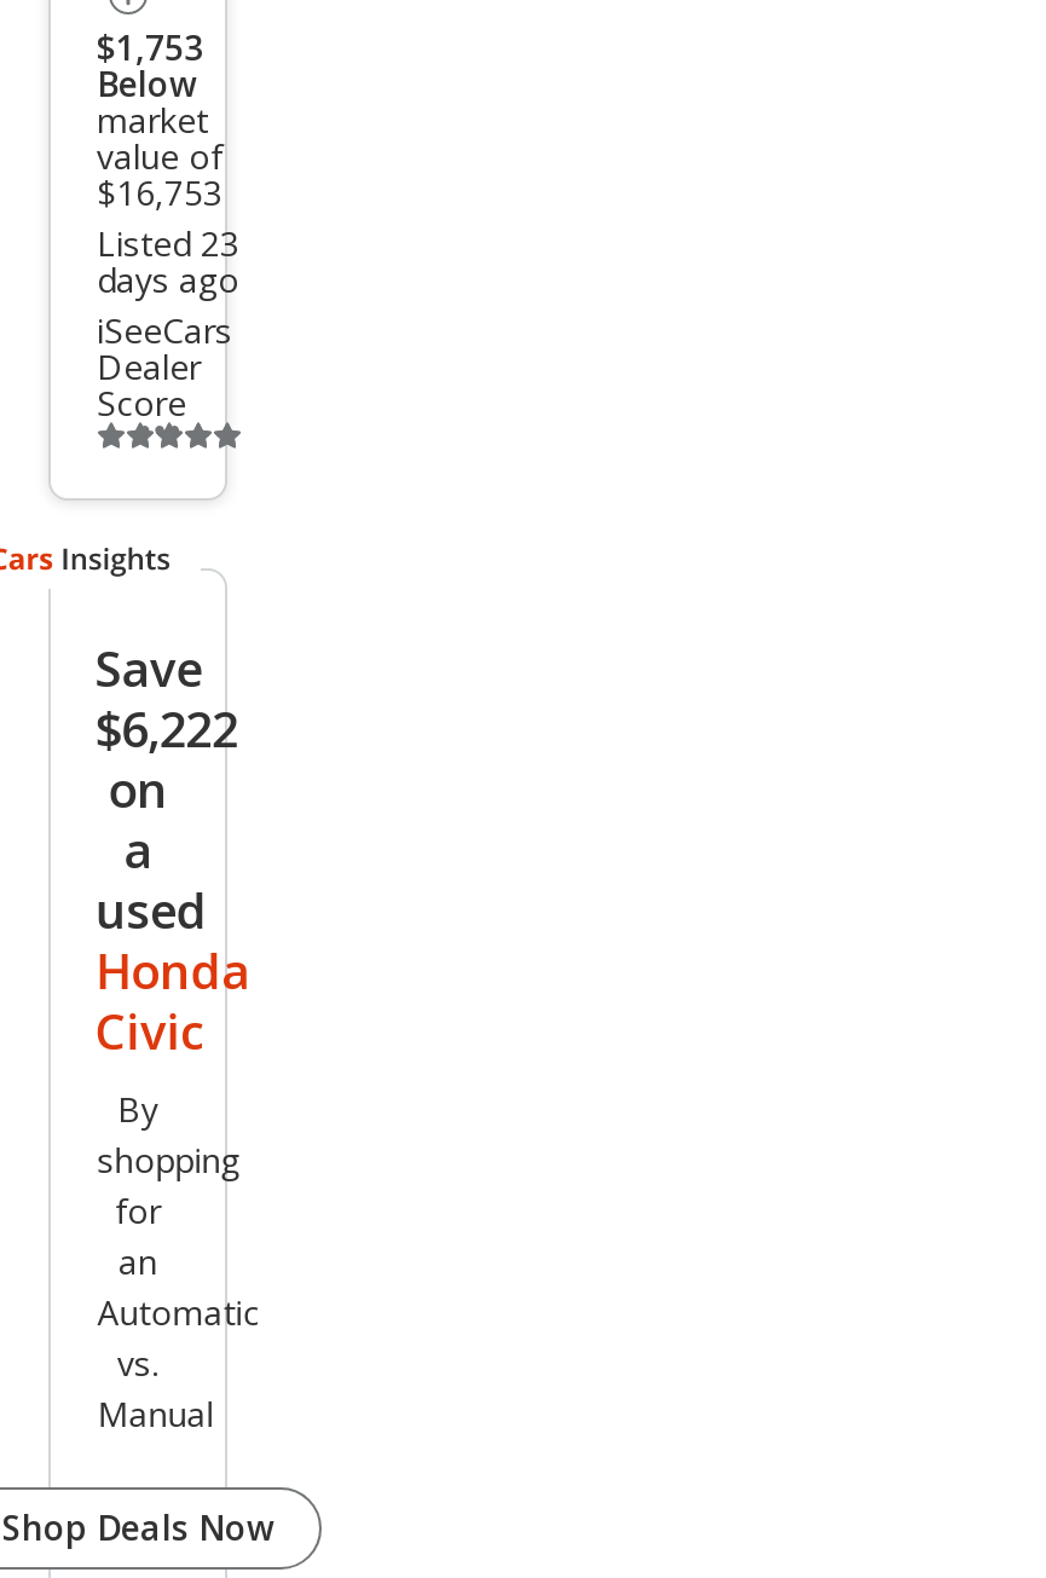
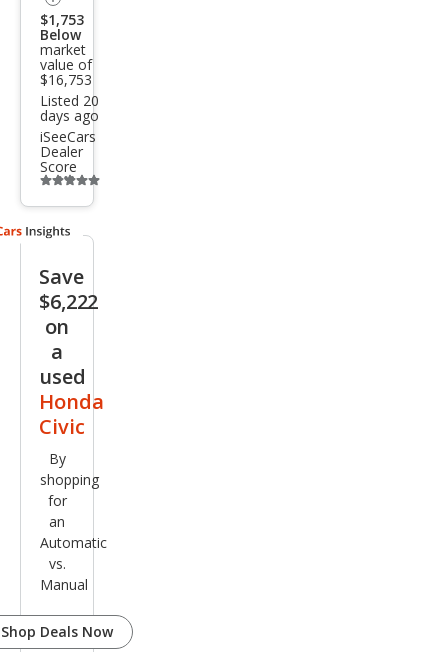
- Listed 23
+ Listed 20
